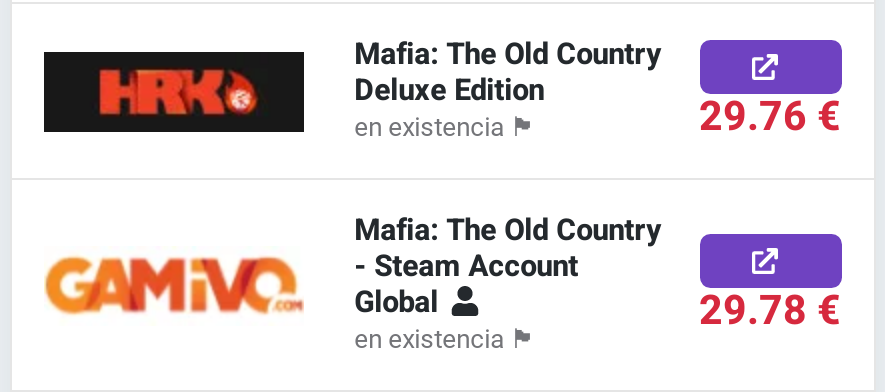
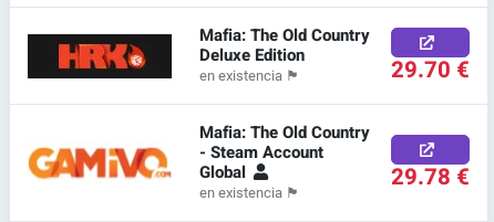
- 29.76 €
+ 29.70 €
